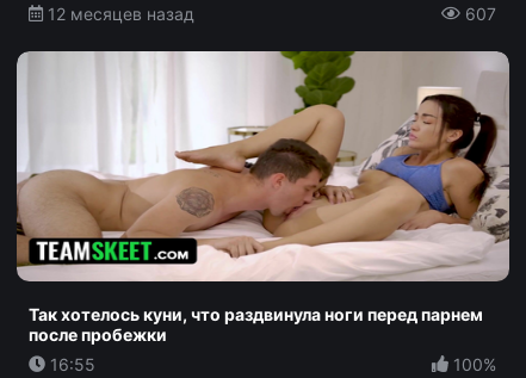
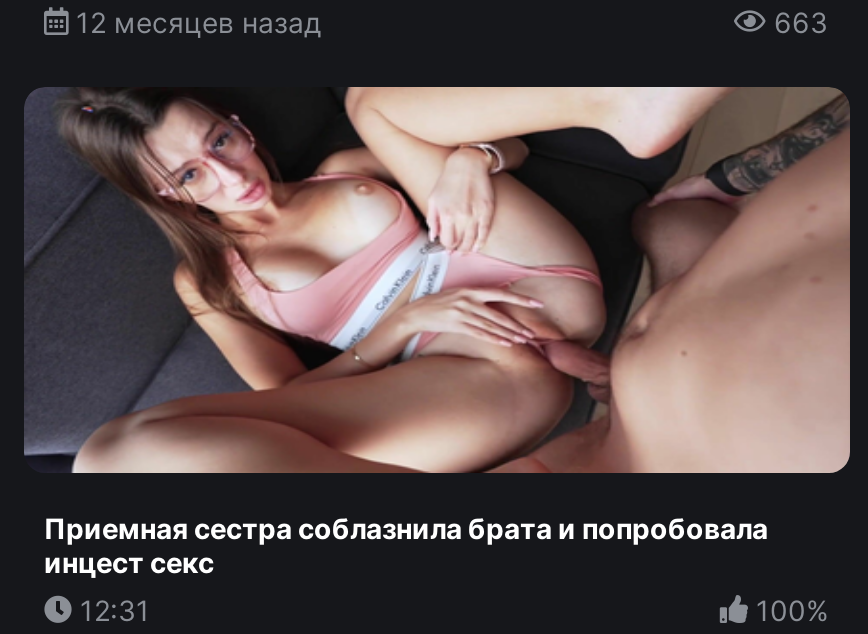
- 607
+ 663

- [image]
- Так хотелось куни, что раздвинула ноги перед парнем
- после пробежки
- 16:55
+ [image]
+ Приемная сестра соблазнила брата и попробовала
+ инцест секс
+ 12:31
